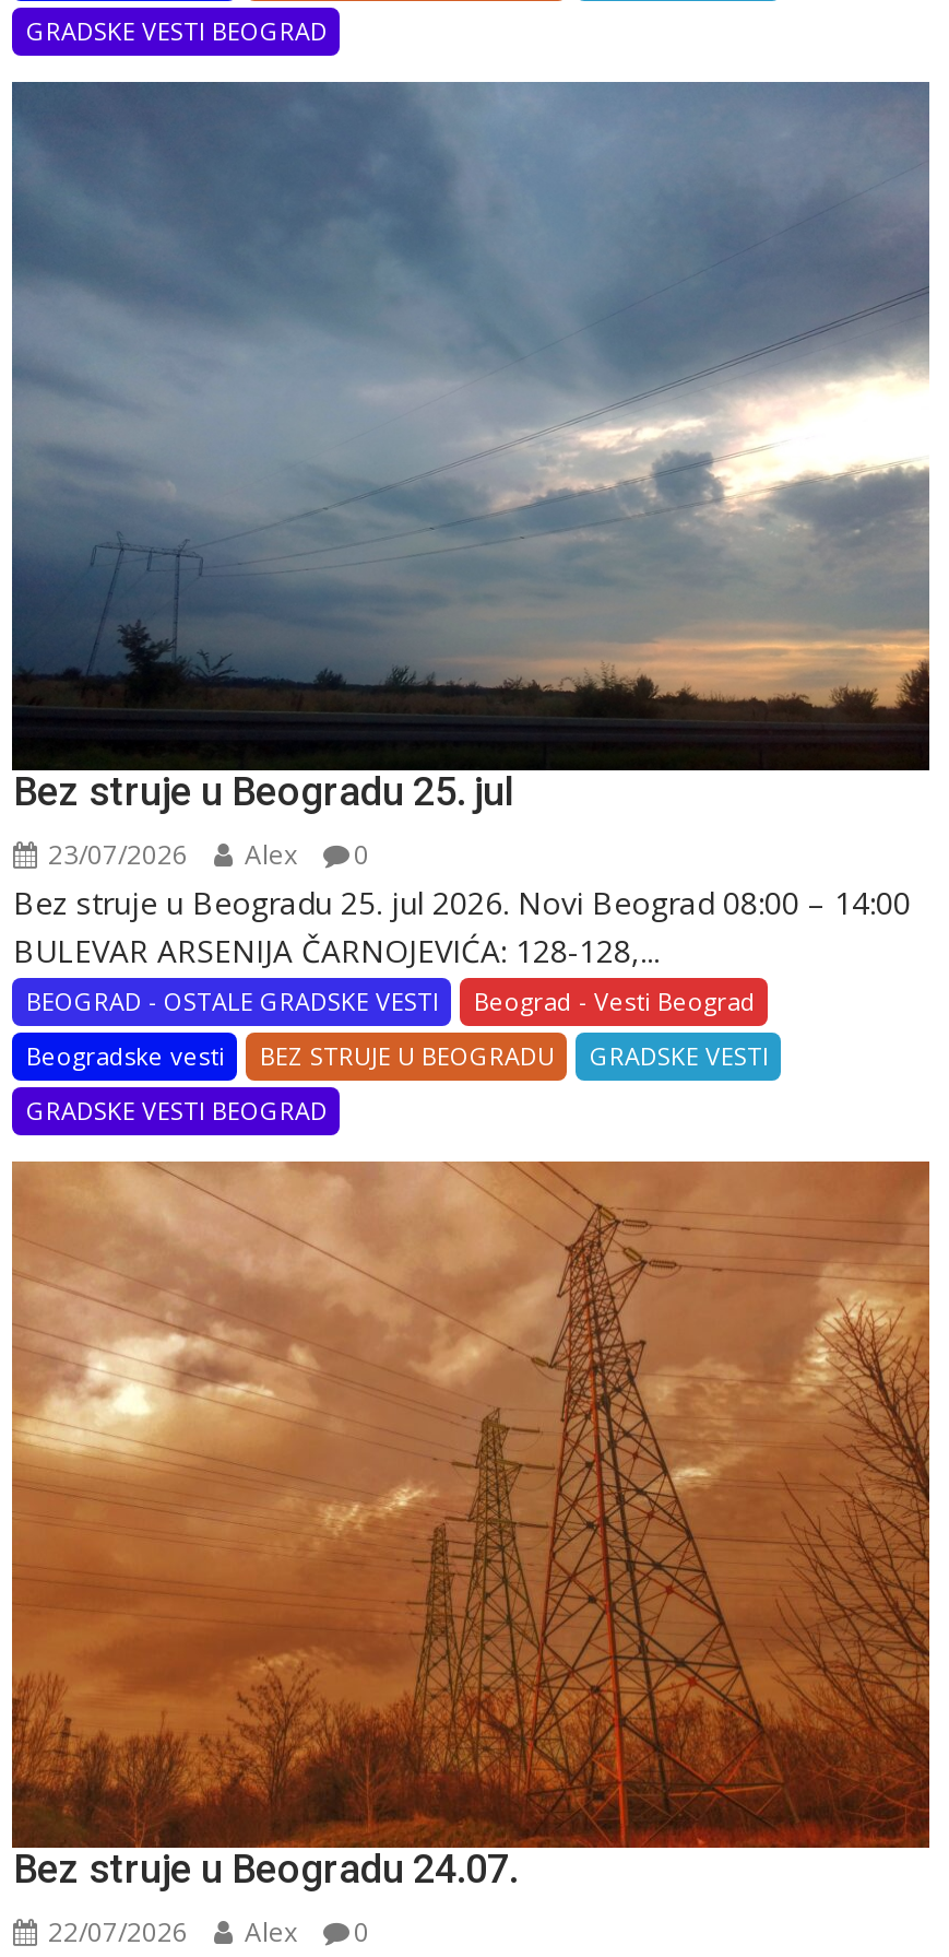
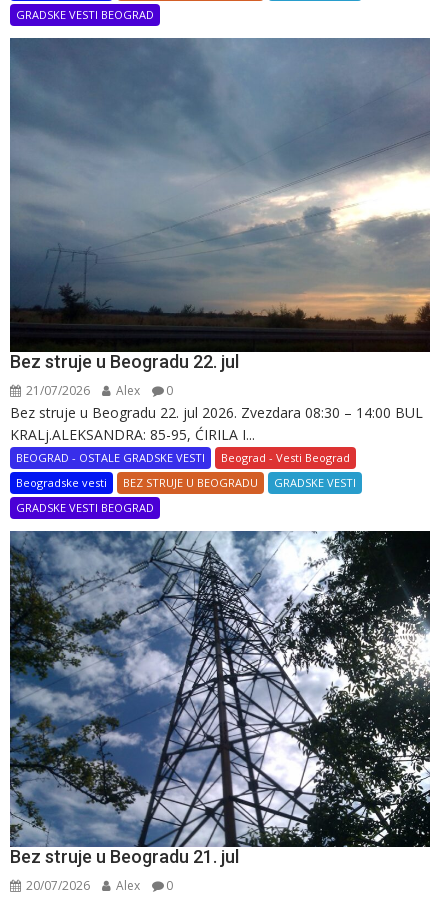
- Bez struje u Beogradu 25. jul
+ Bez struje u Beogradu 22. jul

- 23/07/2026 Alex 0
+ 21/07/2026 Alex 0

- Bez struje u Beogradu 25. jul 2026. Novi Beograd 08:00 – 14:00
- BULEVAR ARSENIJA ČARNOJEVIĆA: 128-128,...
+ Bez struje u Beogradu 22. jul 2026. Zvezdara 08:30 – 14:00 BUL
+ KRALj.ALEKSANDRA: 85-95, ĆIRILA I...

- [image]
- Bez struje u Beogradu 24.07.
+ [image]
+ Bez struje u Beogradu 21. jul

- 22/07/2026 Alex 0
+ 20/07/2026 Alex 0
